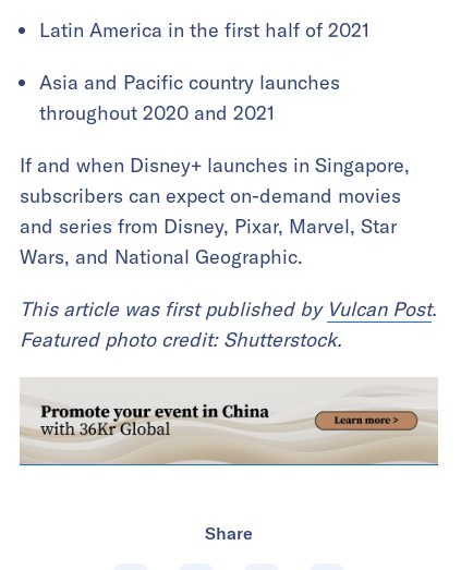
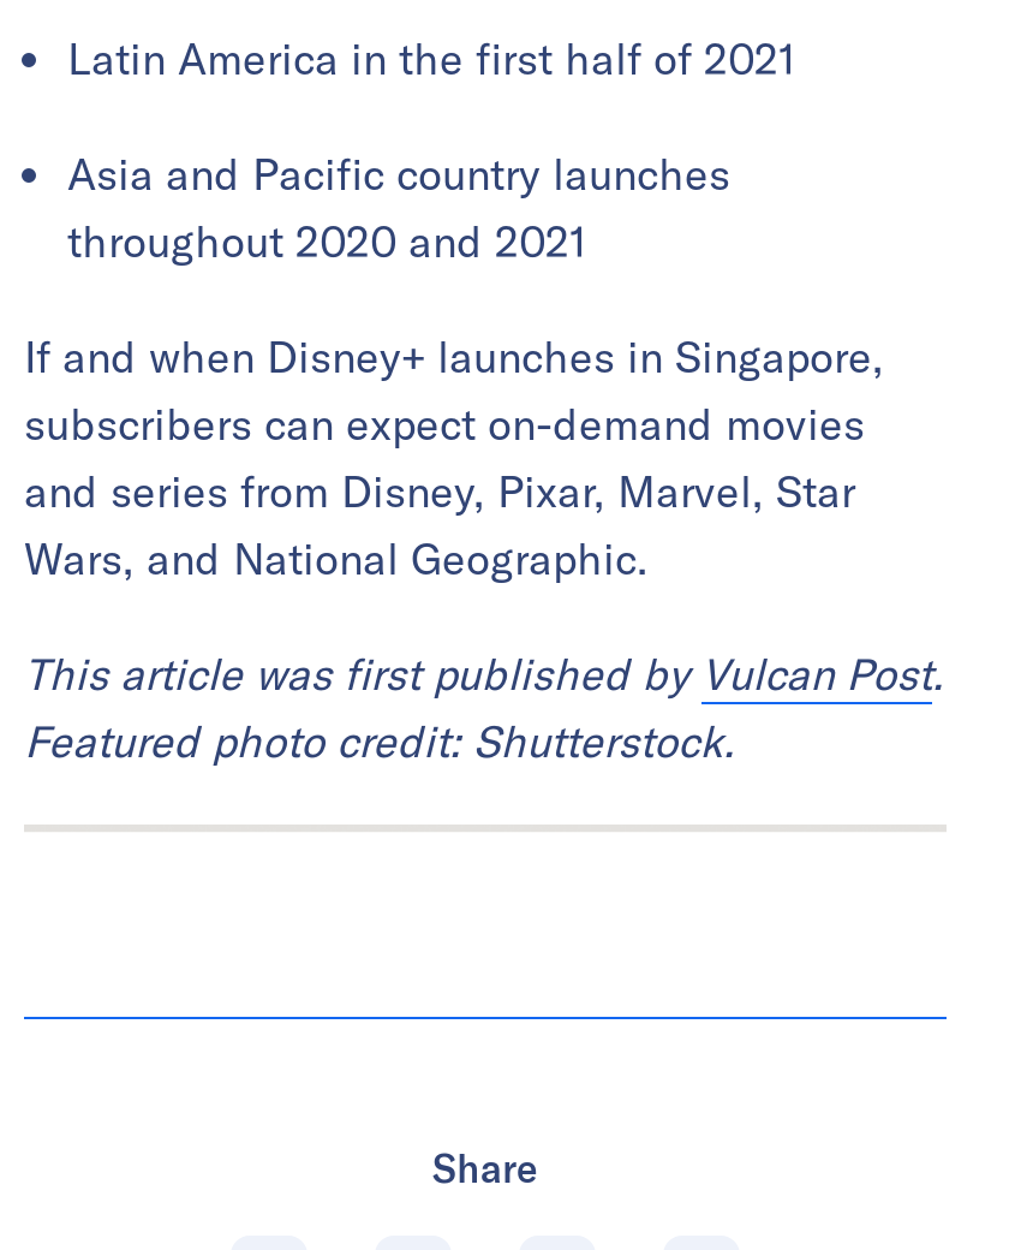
- [image]
